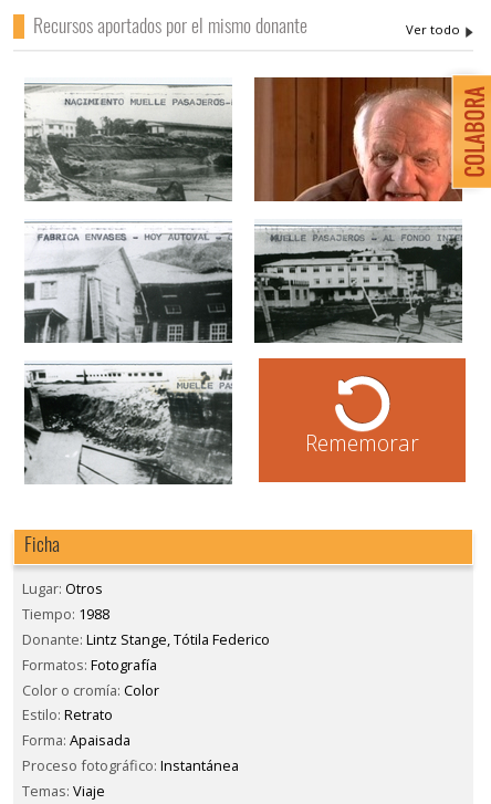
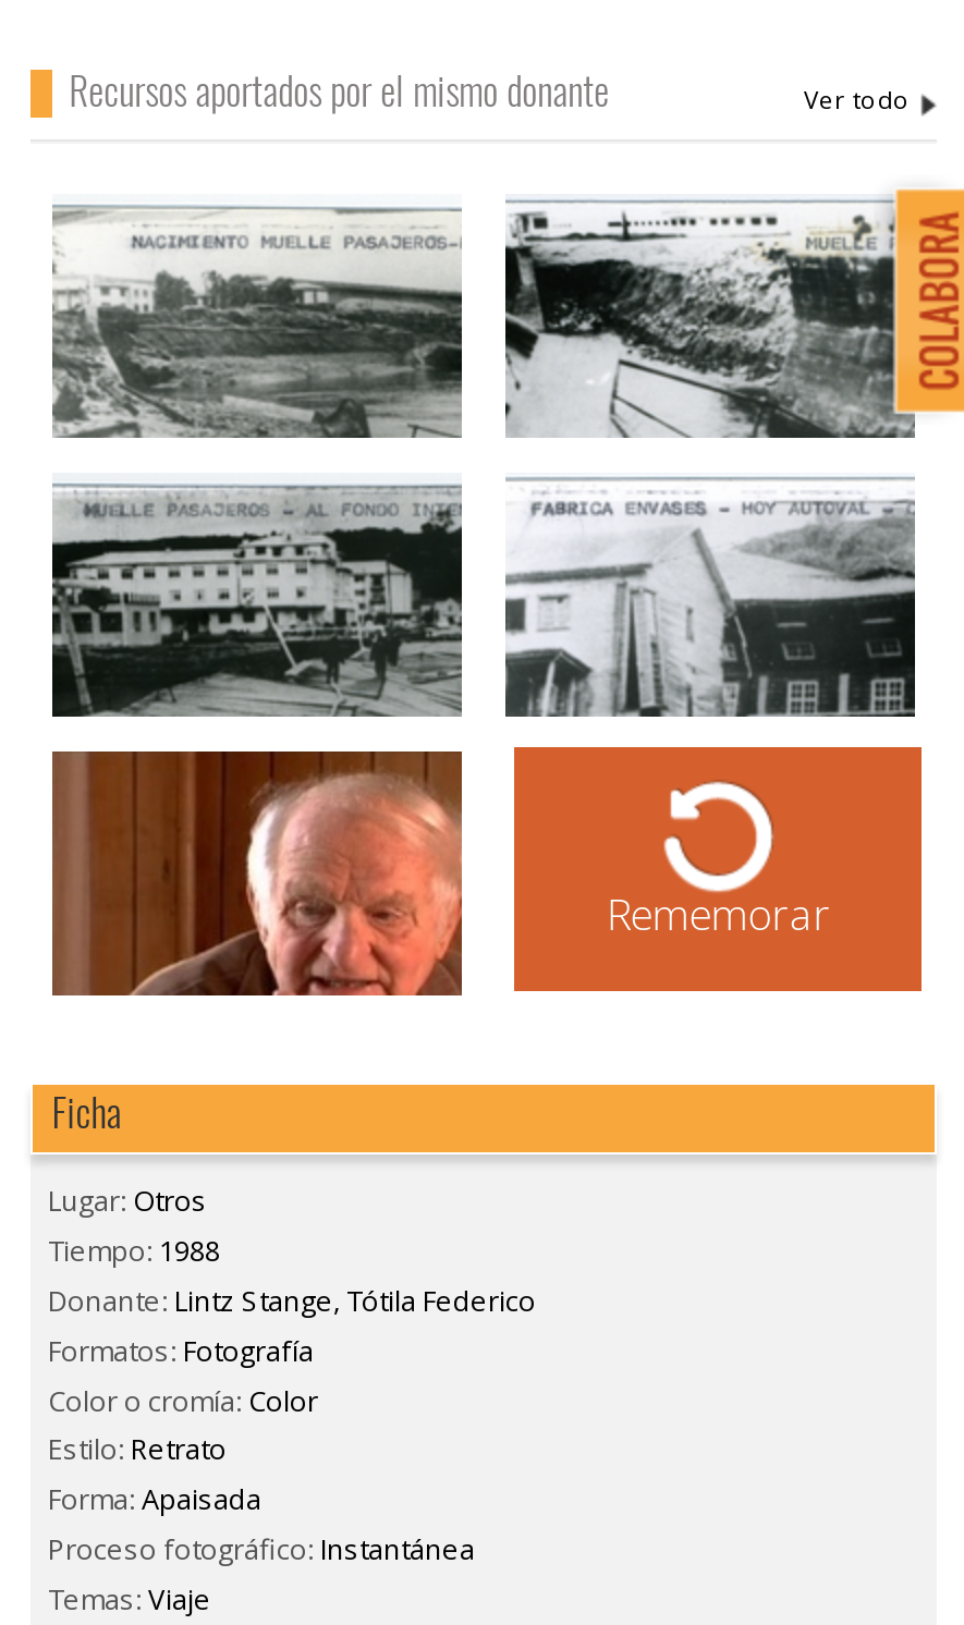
moved down: [image]

- [image]
+ [image]

- [image]
+ [image]

moved up: [image]
